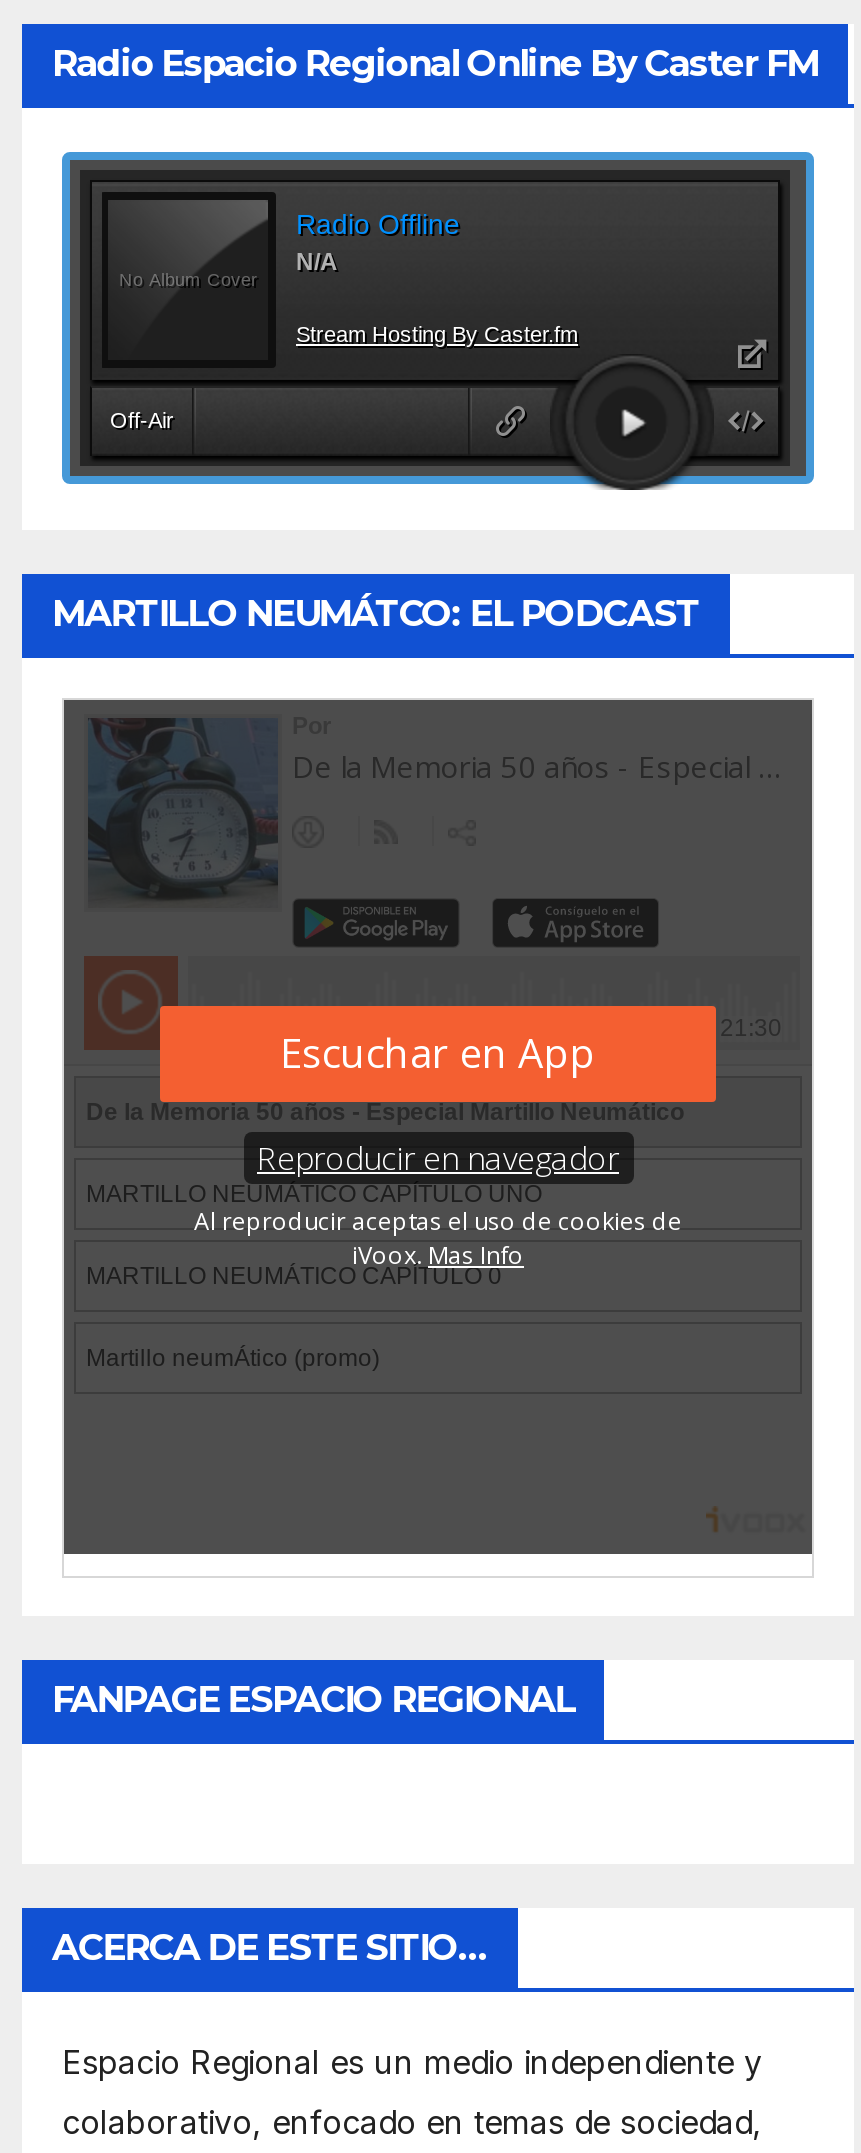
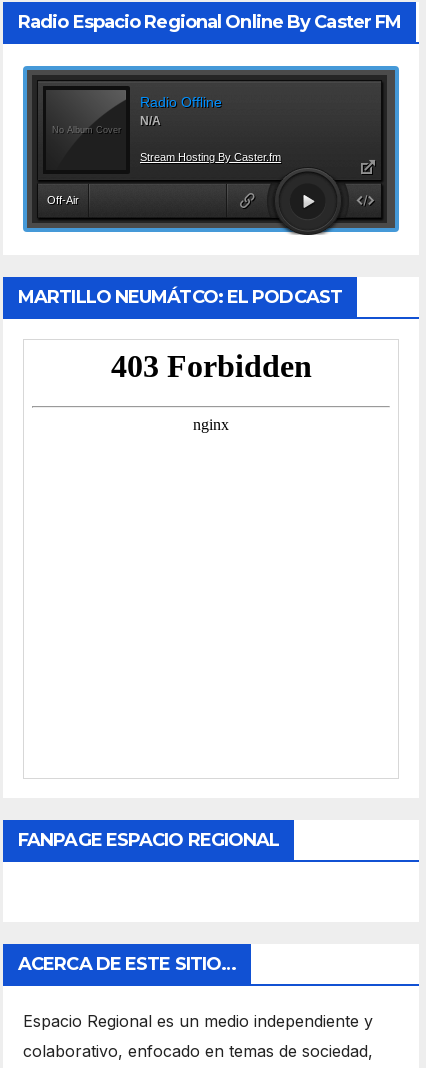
- [image]
